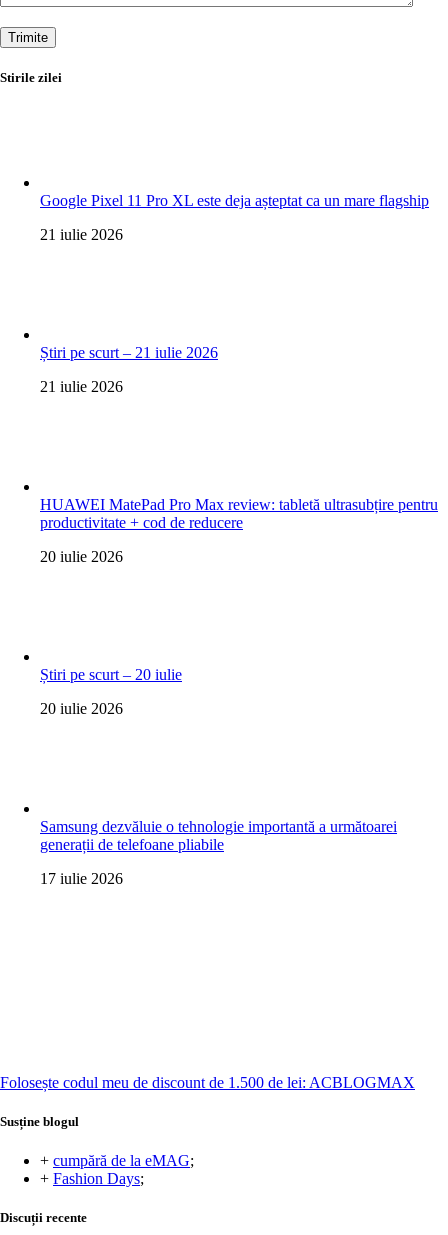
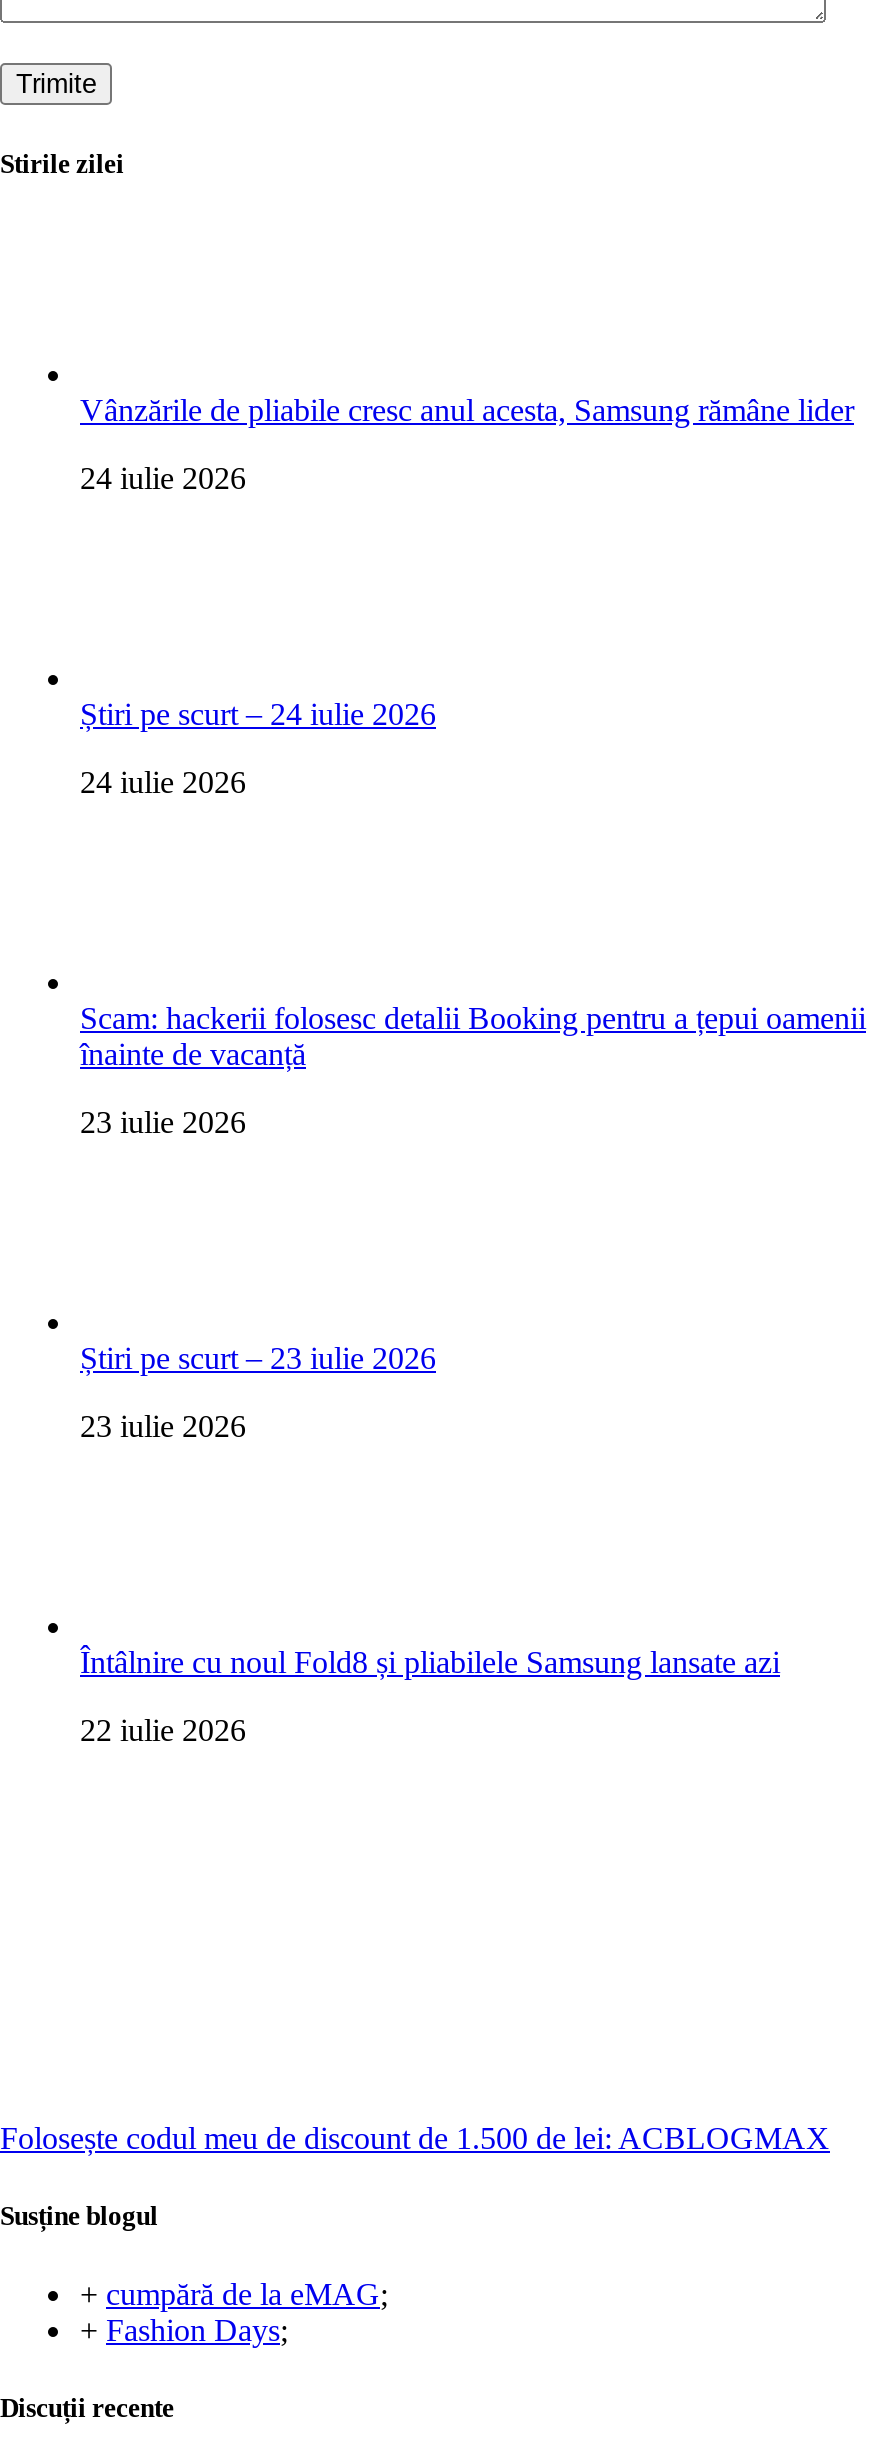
- Google Pixel 11 Pro XL este deja așteptat ca un mare flagship
+ Vânzările de pliabile cresc anul acesta, Samsung rămâne lider

- 21 iulie 2026
+ 24 iulie 2026

- Știri pe scurt – 21 iulie 2026
+ Știri pe scurt – 24 iulie 2026

- 21 iulie 2026
+ 24 iulie 2026

- HUAWEI MatePad Pro Max review: tabletă ultrasubțire pentru
- productivitate + cod de reducere
+ Scam: hackerii folosesc detalii Booking pentru a țepui oamenii
+ înainte de vacanță

- 20 iulie 2026
+ 23 iulie 2026

- Știri pe scurt – 20 iulie
+ Știri pe scurt – 23 iulie 2026

- 20 iulie 2026
+ 23 iulie 2026

- Samsung dezvăluie o tehnologie importantă a următoarei
- generații de telefoane pliabile
+ Întâlnire cu noul Fold8 și pliabilele Samsung lansate azi

- 17 iulie 2026
+ 22 iulie 2026
